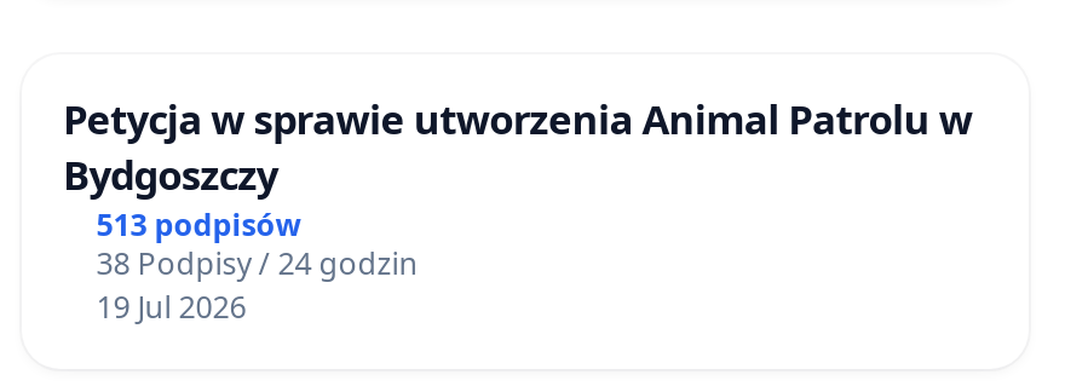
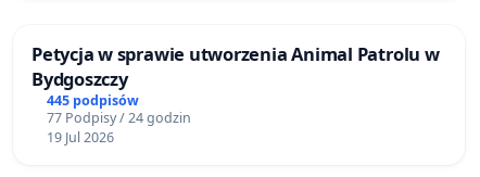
- 513 podpisów
+ 445 podpisów

- 38 Podpisy / 24 godzin
+ 77 Podpisy / 24 godzin
